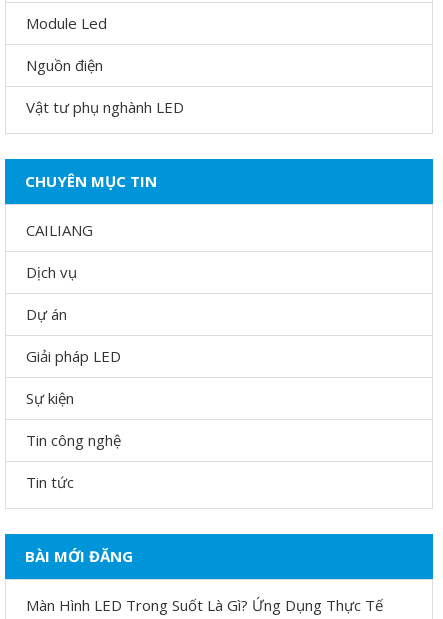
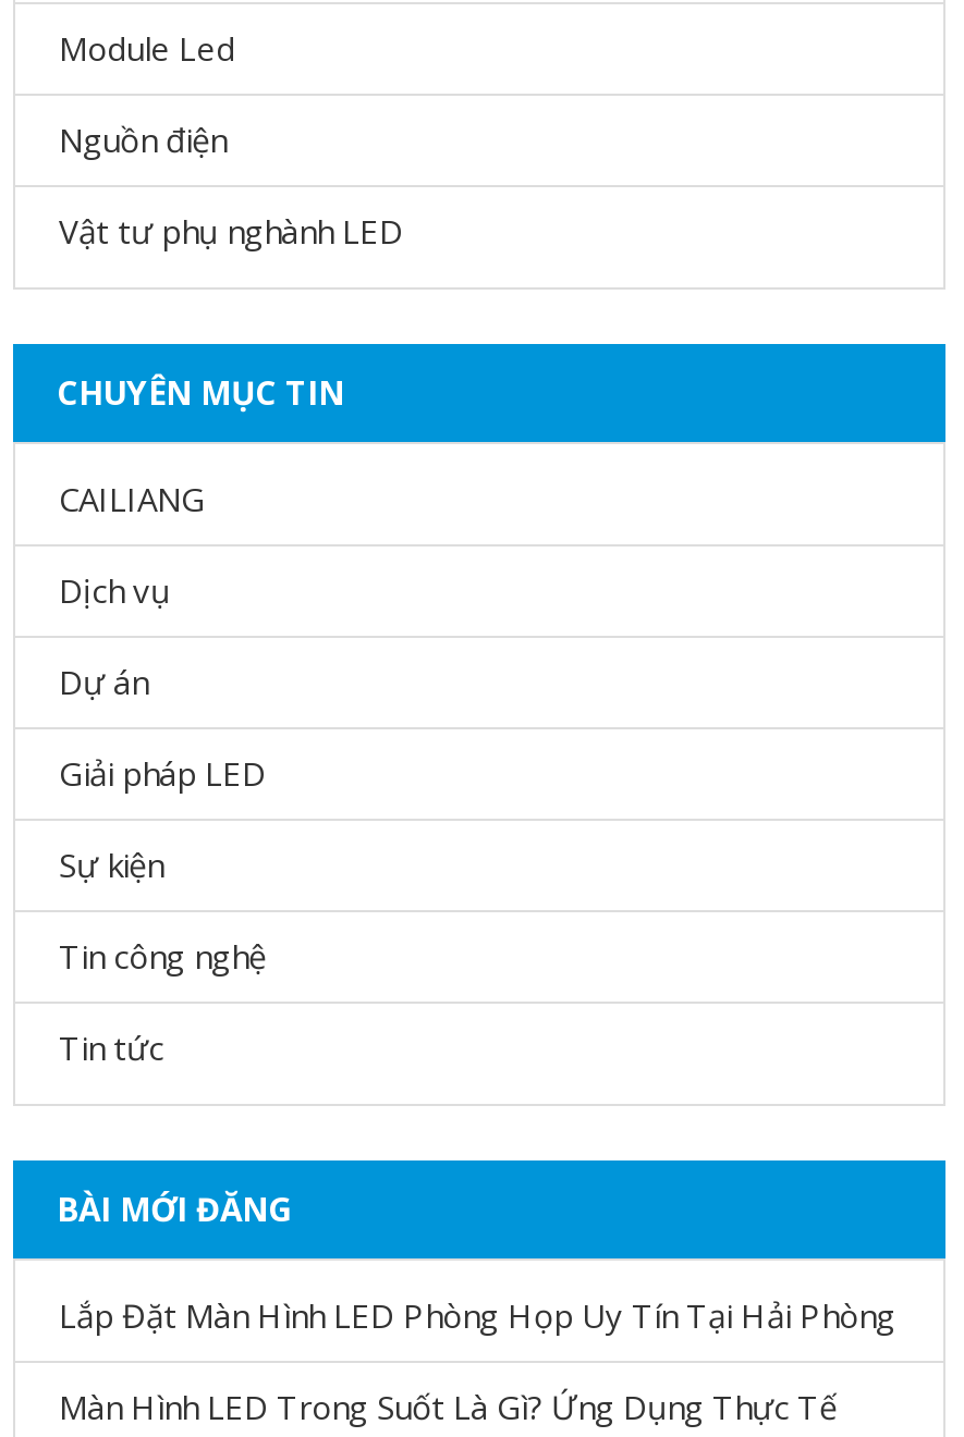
+ Lắp Đặt Màn Hình LED Phòng Họp Uy Tín Tại Hải Phòng
